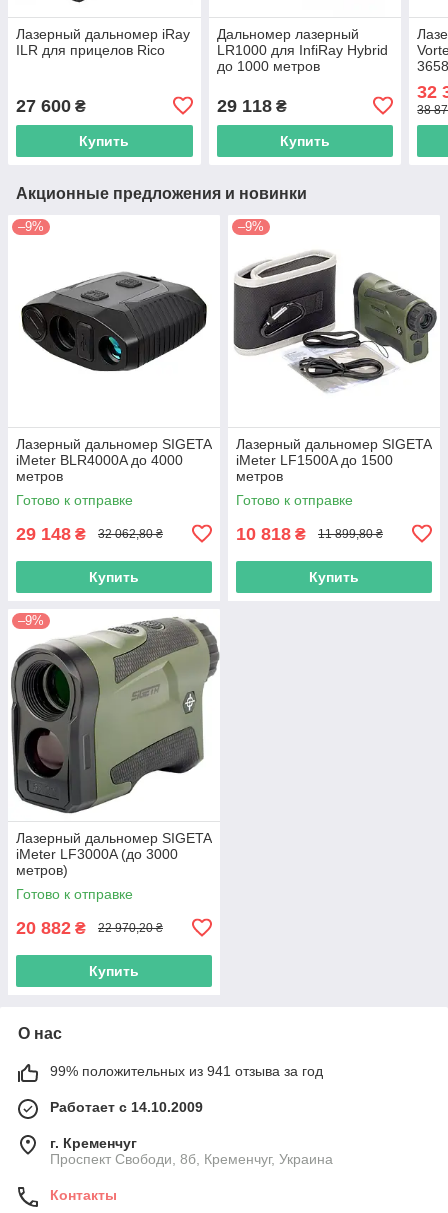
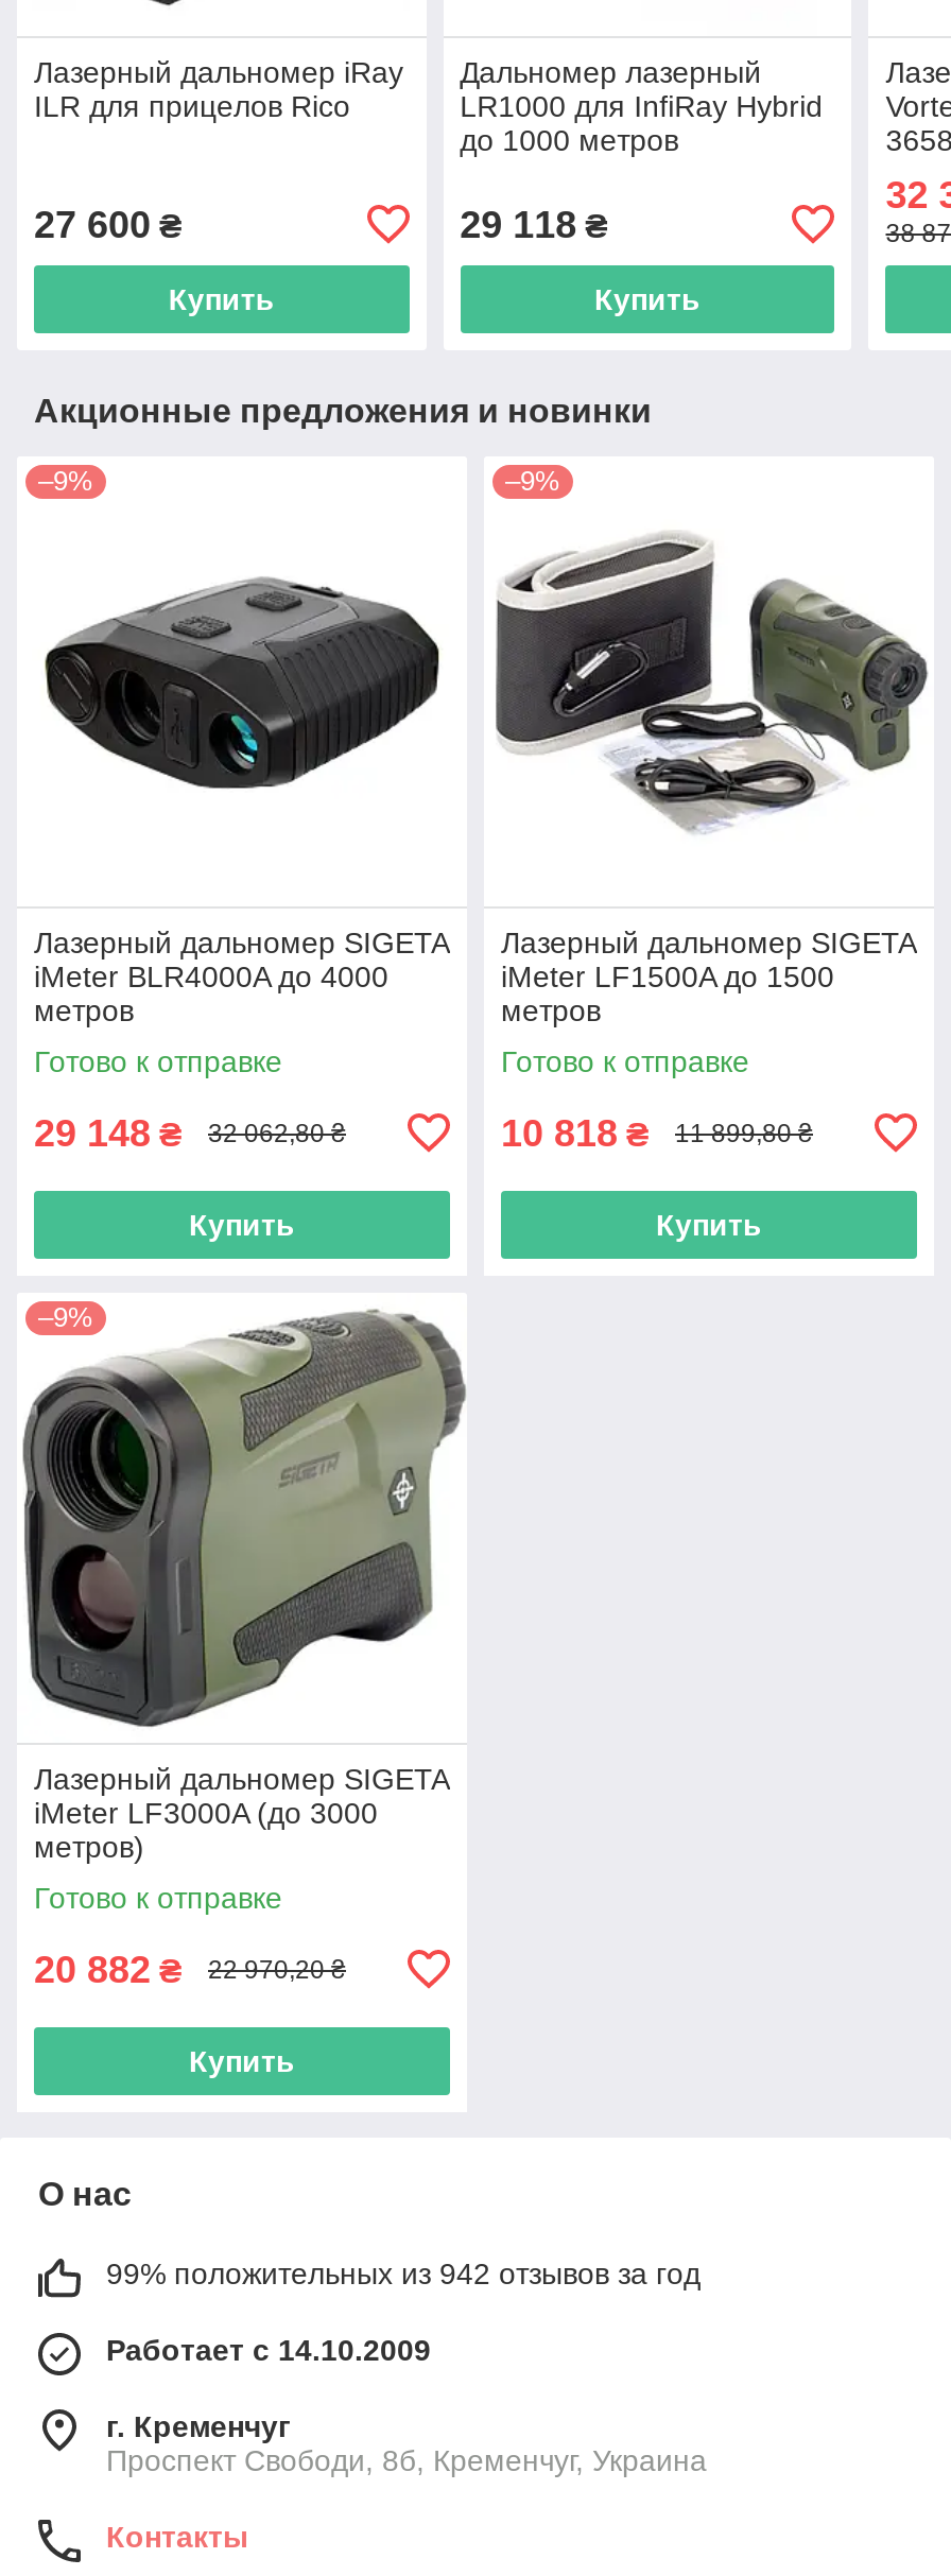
- 99% положительных из 941 отзыва за год
+ 99% положительных из 942 отзывов за год
